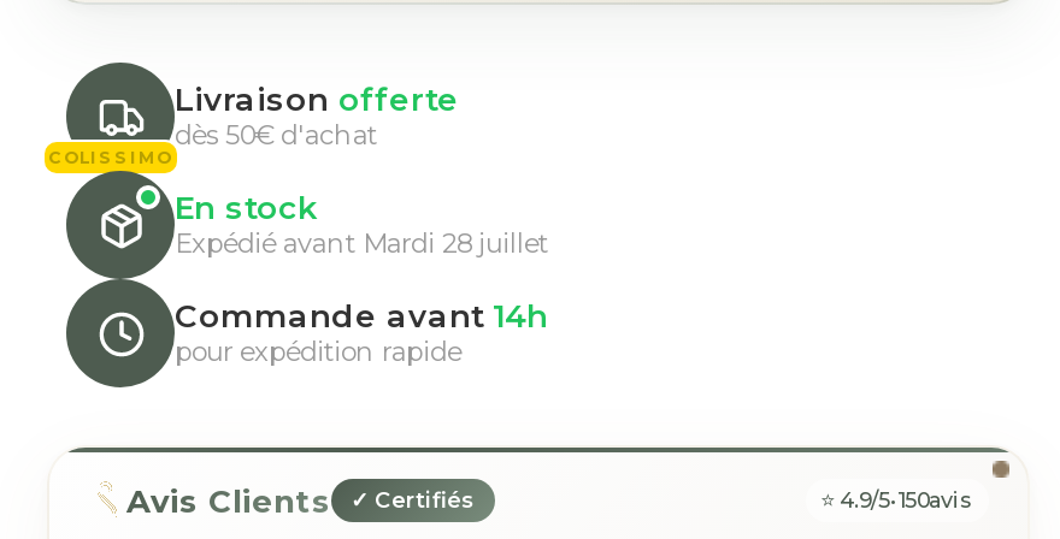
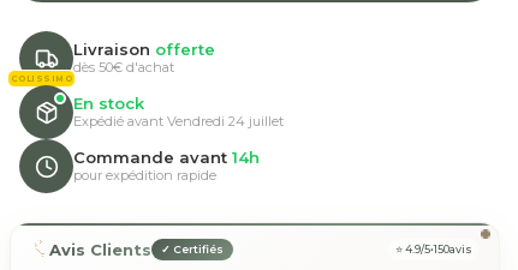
- Expédié avant Mardi 28 juillet
+ Expédié avant Vendredi 24 juillet
